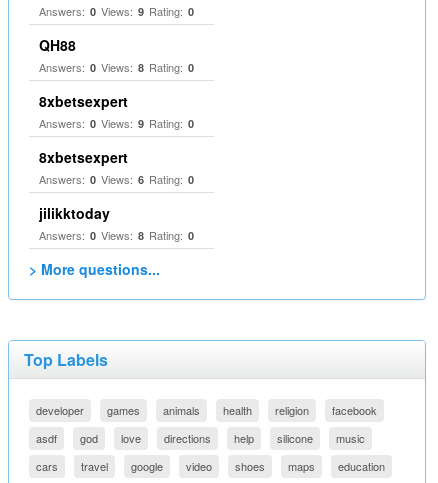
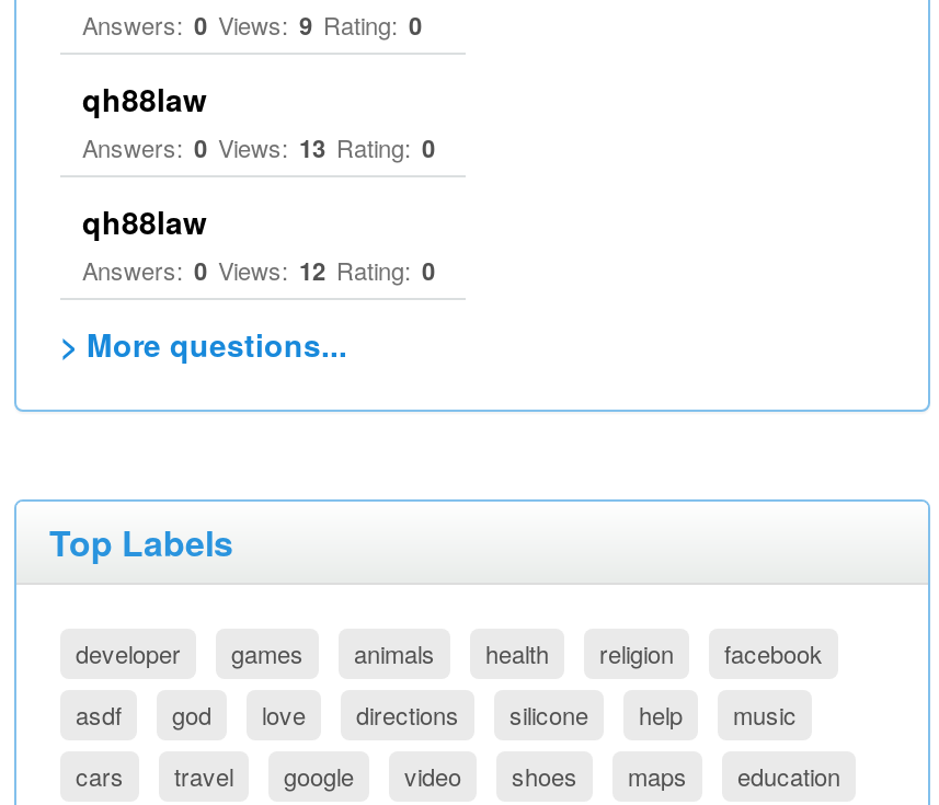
- QH88
- Answers: 0 Views: 8 Rating: 0
- 8xbetsexpert
- Answers: 0 Views: 9 Rating: 0
- 8xbetsexpert
- Answers: 0 Views: 6 Rating: 0
- jilikktoday
- Answers: 0 Views: 8 Rating: 0
+ qh88law
+ Answers: 0 Views: 13 Rating: 0
+ qh88law
+ Answers: 0 Views: 12 Rating: 0

moved up: silicone
